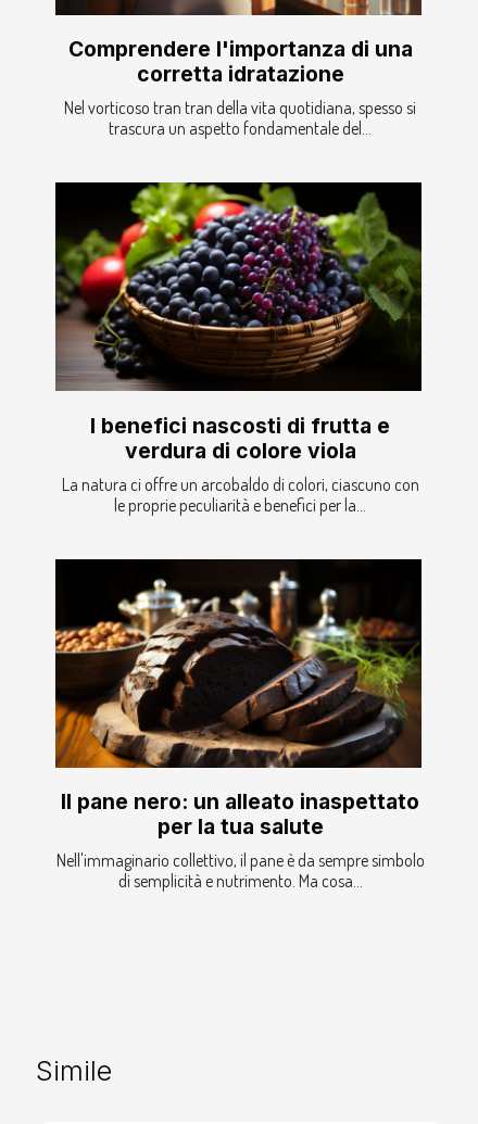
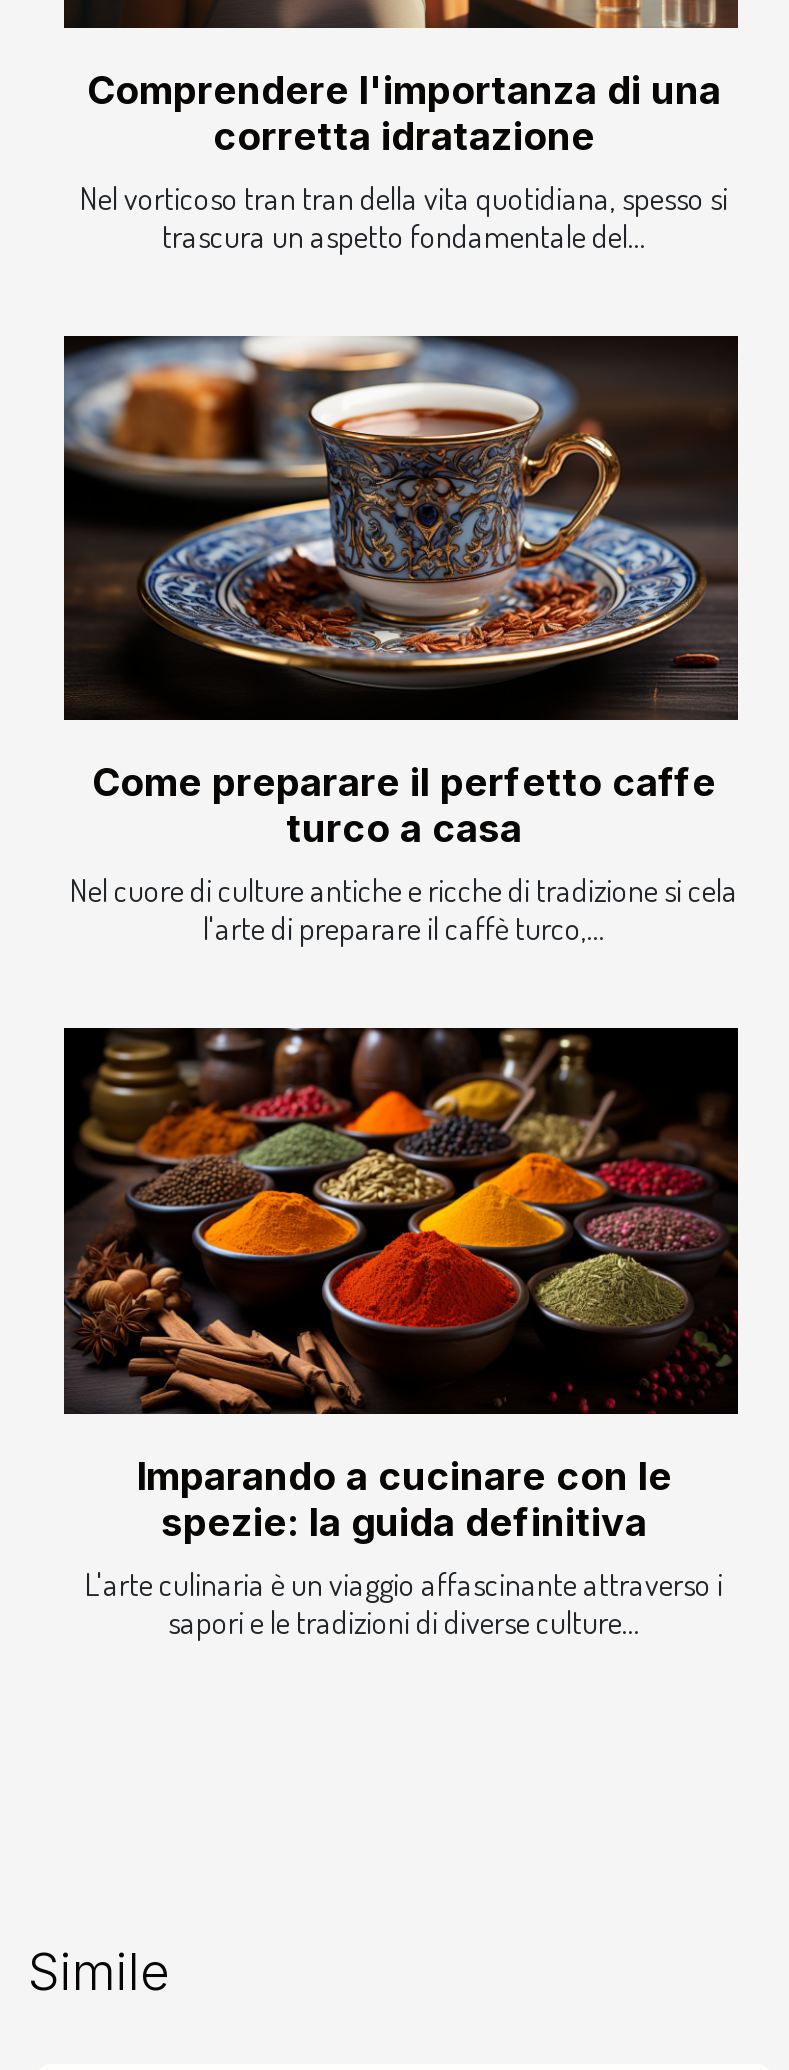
- [image]
- I benefici nascosti di frutta e
- verdura di colore viola
- La natura ci offre un arcobaldo di colori, ciascuno con
- le proprie peculiarità e benefici per la...
+ [image]
+ Come preparare il perfetto caffe
+ turco a casa
+ Nel cuore di culture antiche e ricche di tradizione si cela
+ l'arte di preparare il caffè turco,...

- [image]
- Il pane nero: un alleato inaspettato
- per la tua salute
- Nell'immaginario collettivo, il pane è da sempre simbolo
- di semplicità e nutrimento. Ma cosa...
+ [image]
+ Imparando a cucinare con le
+ spezie: la guida definitiva
+ L'arte culinaria è un viaggio affascinante attraverso i
+ sapori e le tradizioni di diverse culture...
